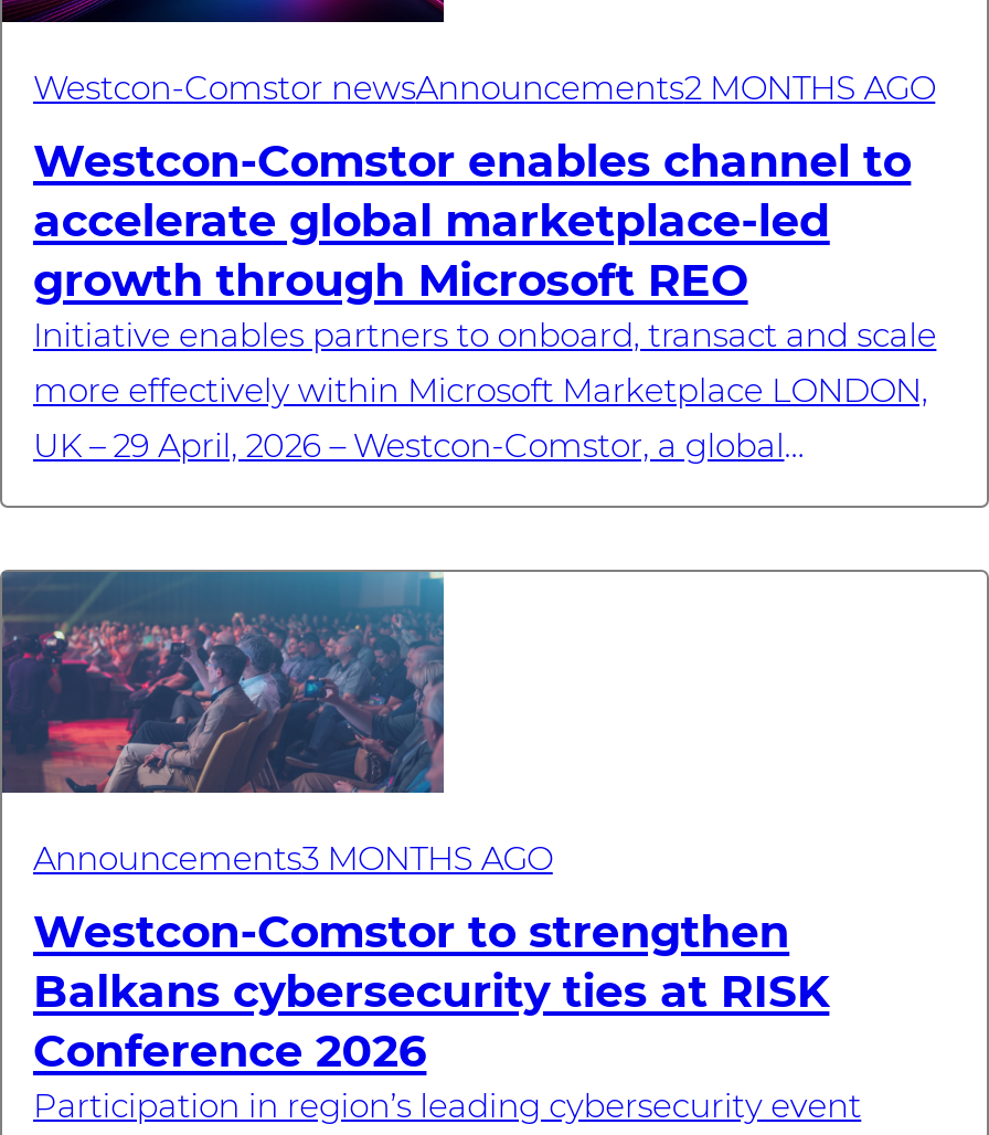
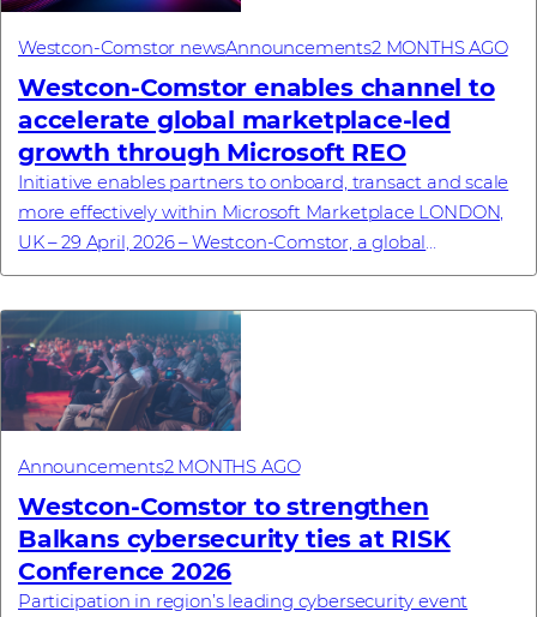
- Announcements3 MONTHS AGO
+ Announcements2 MONTHS AGO
